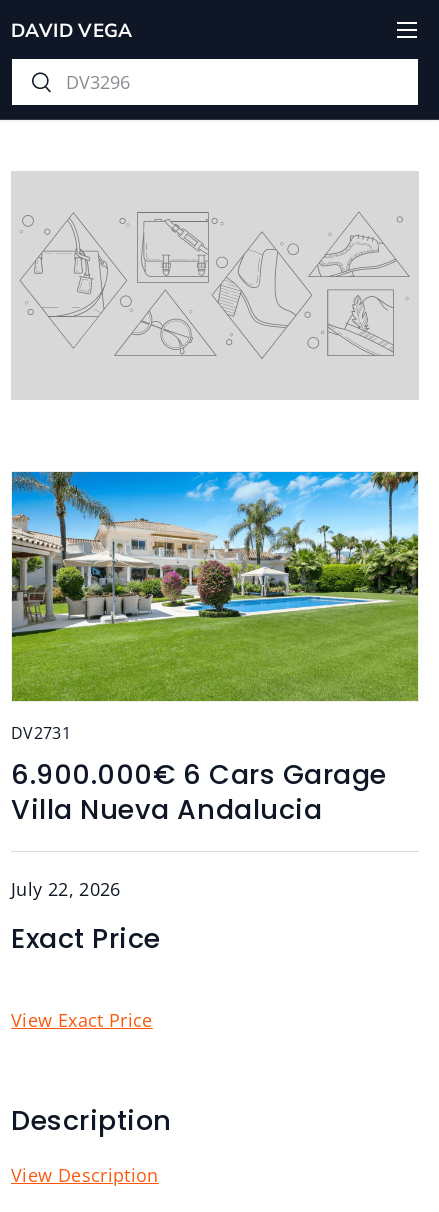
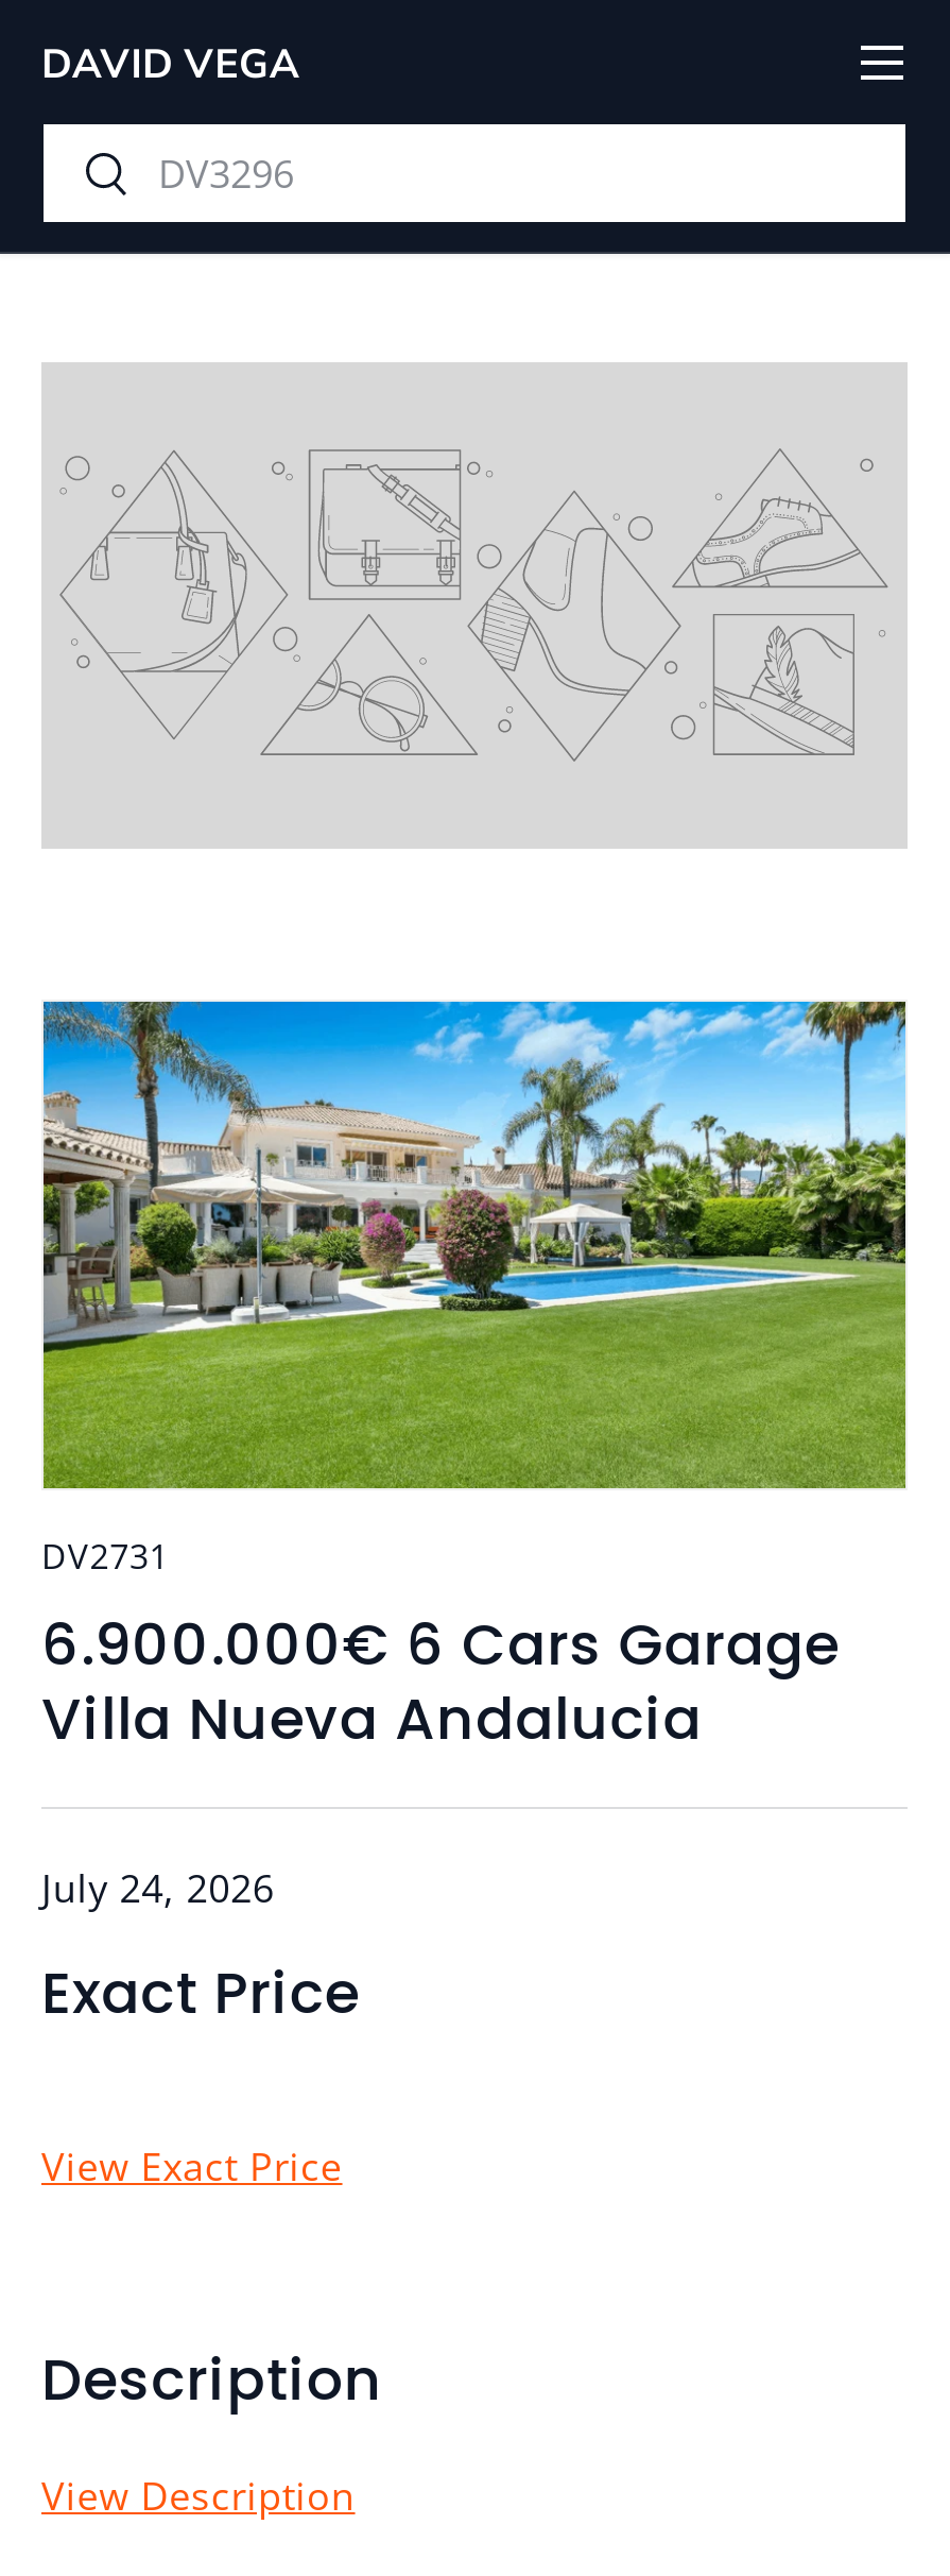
- July 22, 2026
+ July 24, 2026
